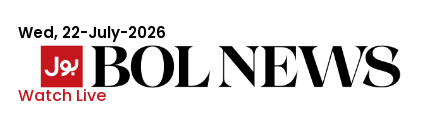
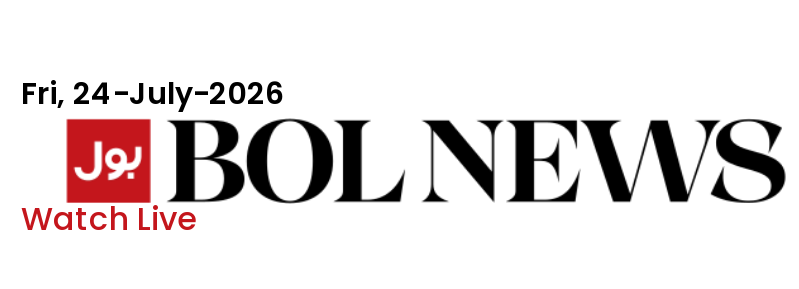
- Wed, 22-July-2026
+ Fri, 24-July-2026
